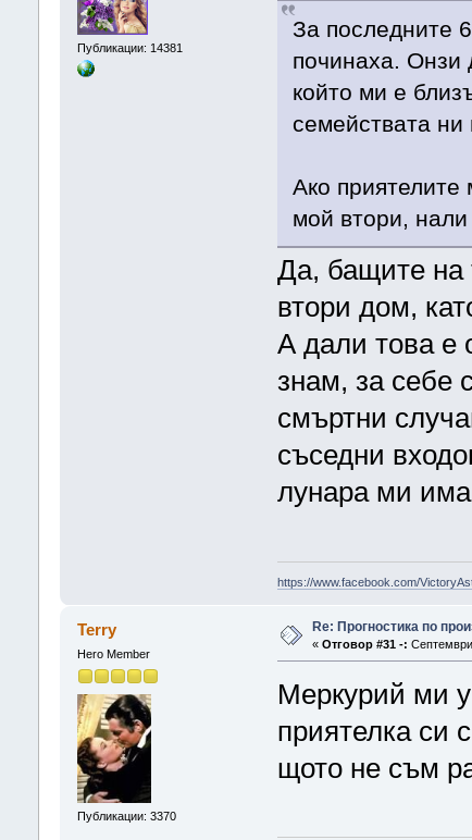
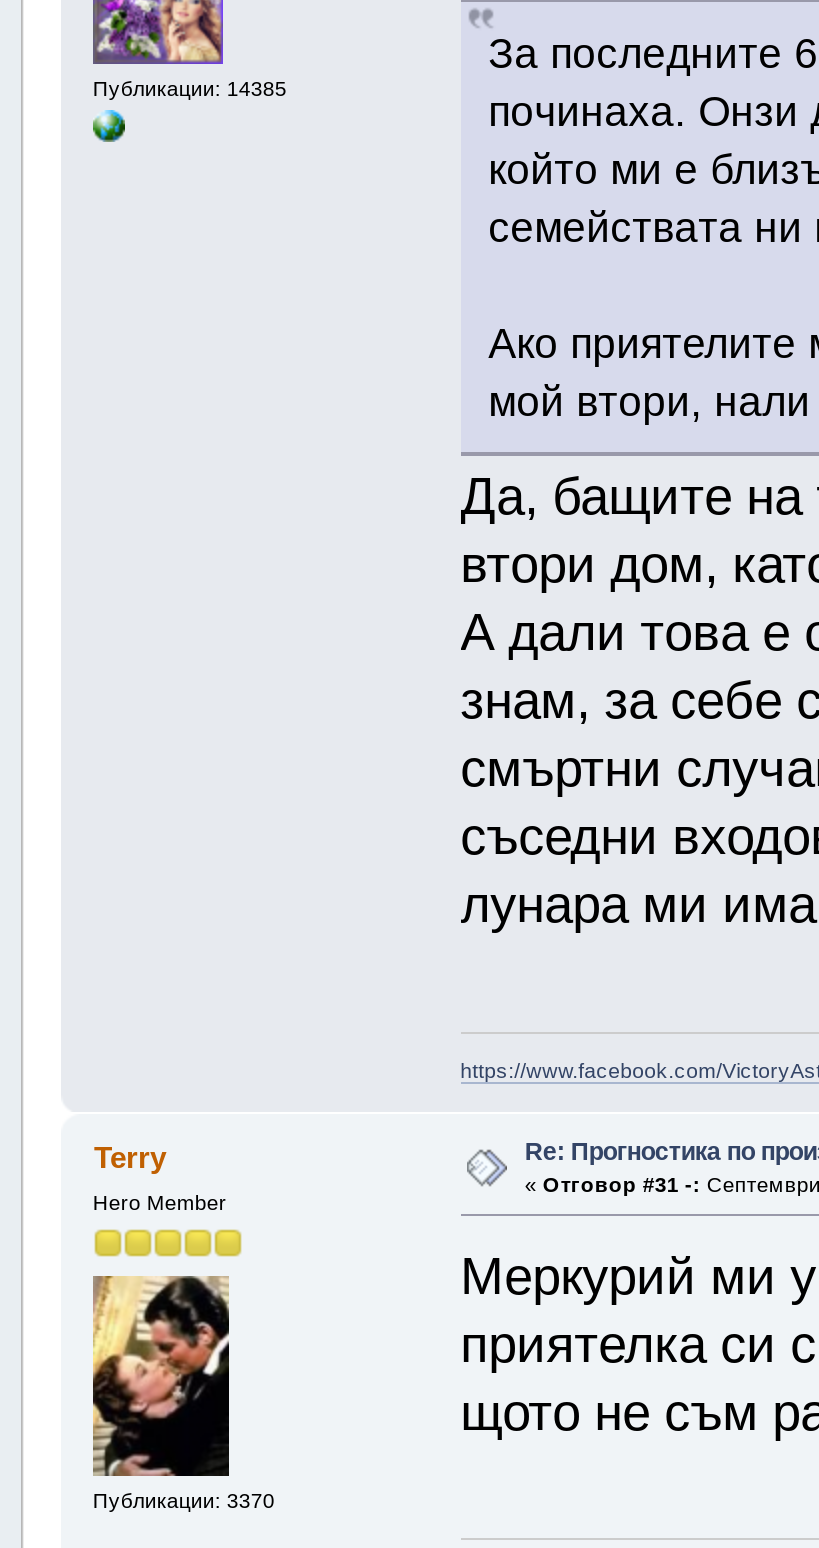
- Публикации: 14381
+ Публикации: 14385
